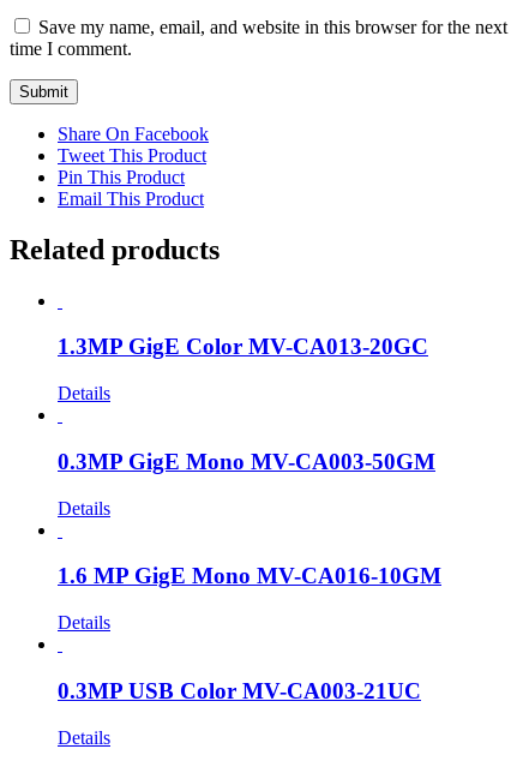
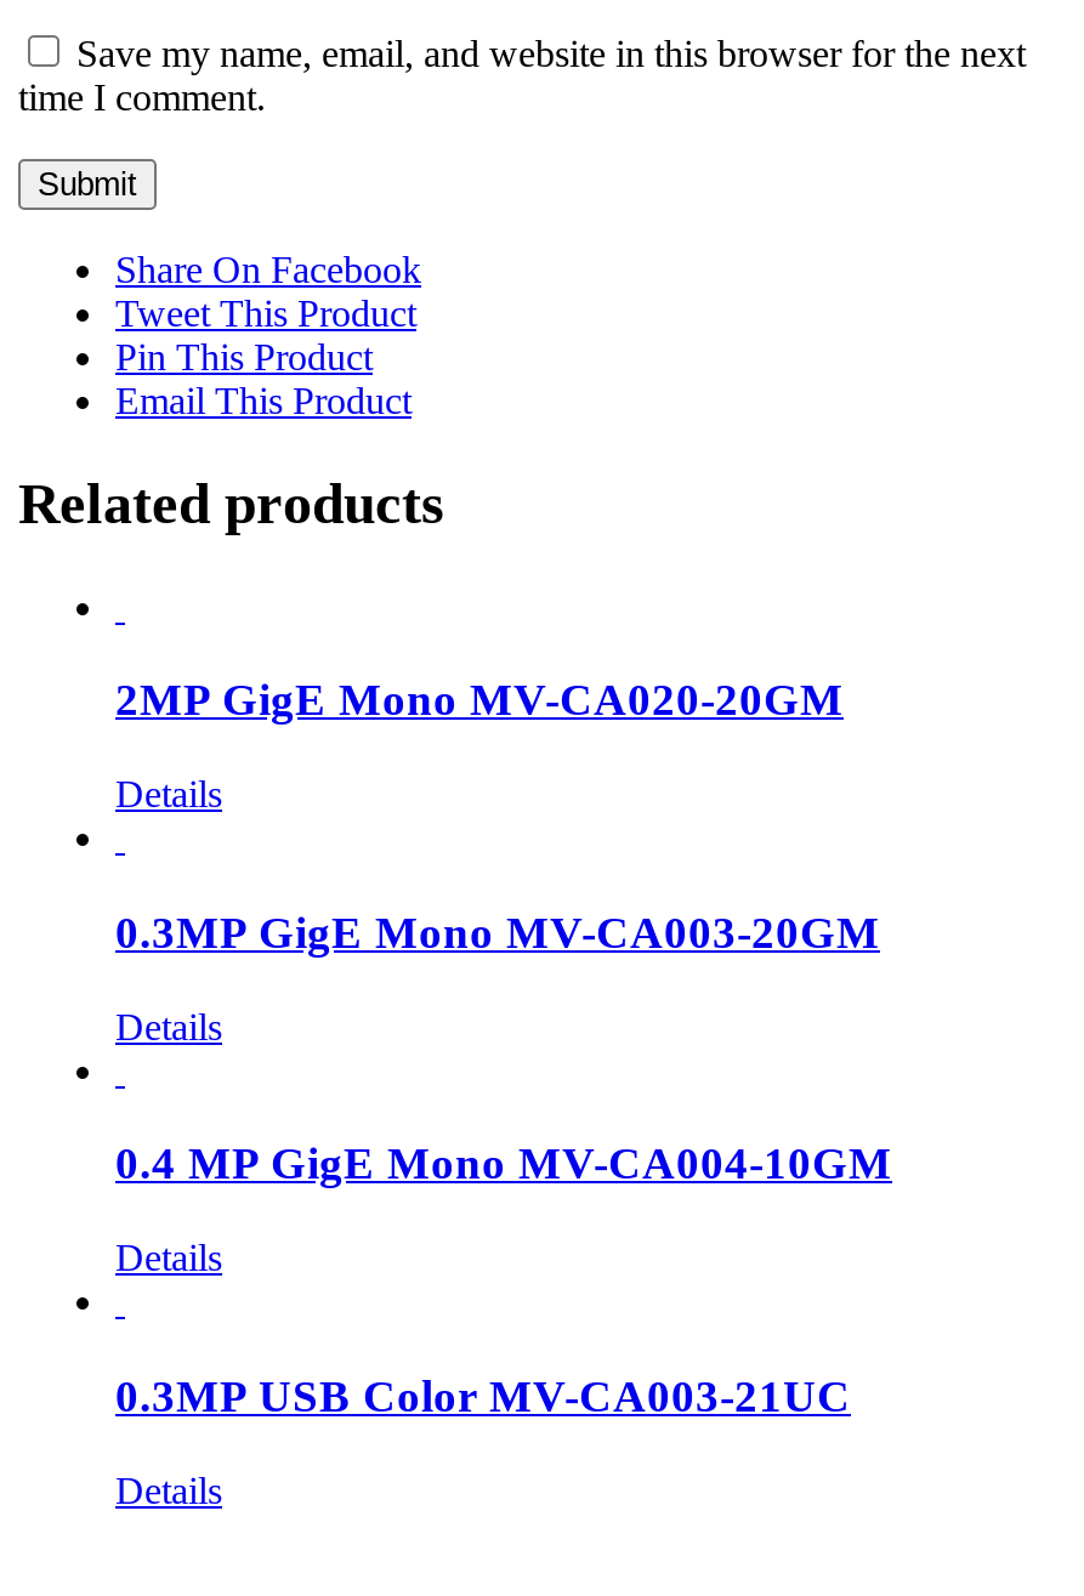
- 1.3MP GigE Color MV-CA013-20GC
+ 2MP GigE Mono MV-CA020-20GM

- 0.3MP GigE Mono MV-CA003-50GM
+ 0.3MP GigE Mono MV-CA003-20GM

- 1.6 MP GigE Mono MV-CA016-10GM
+ 0.4 MP GigE Mono MV-CA004-10GM
